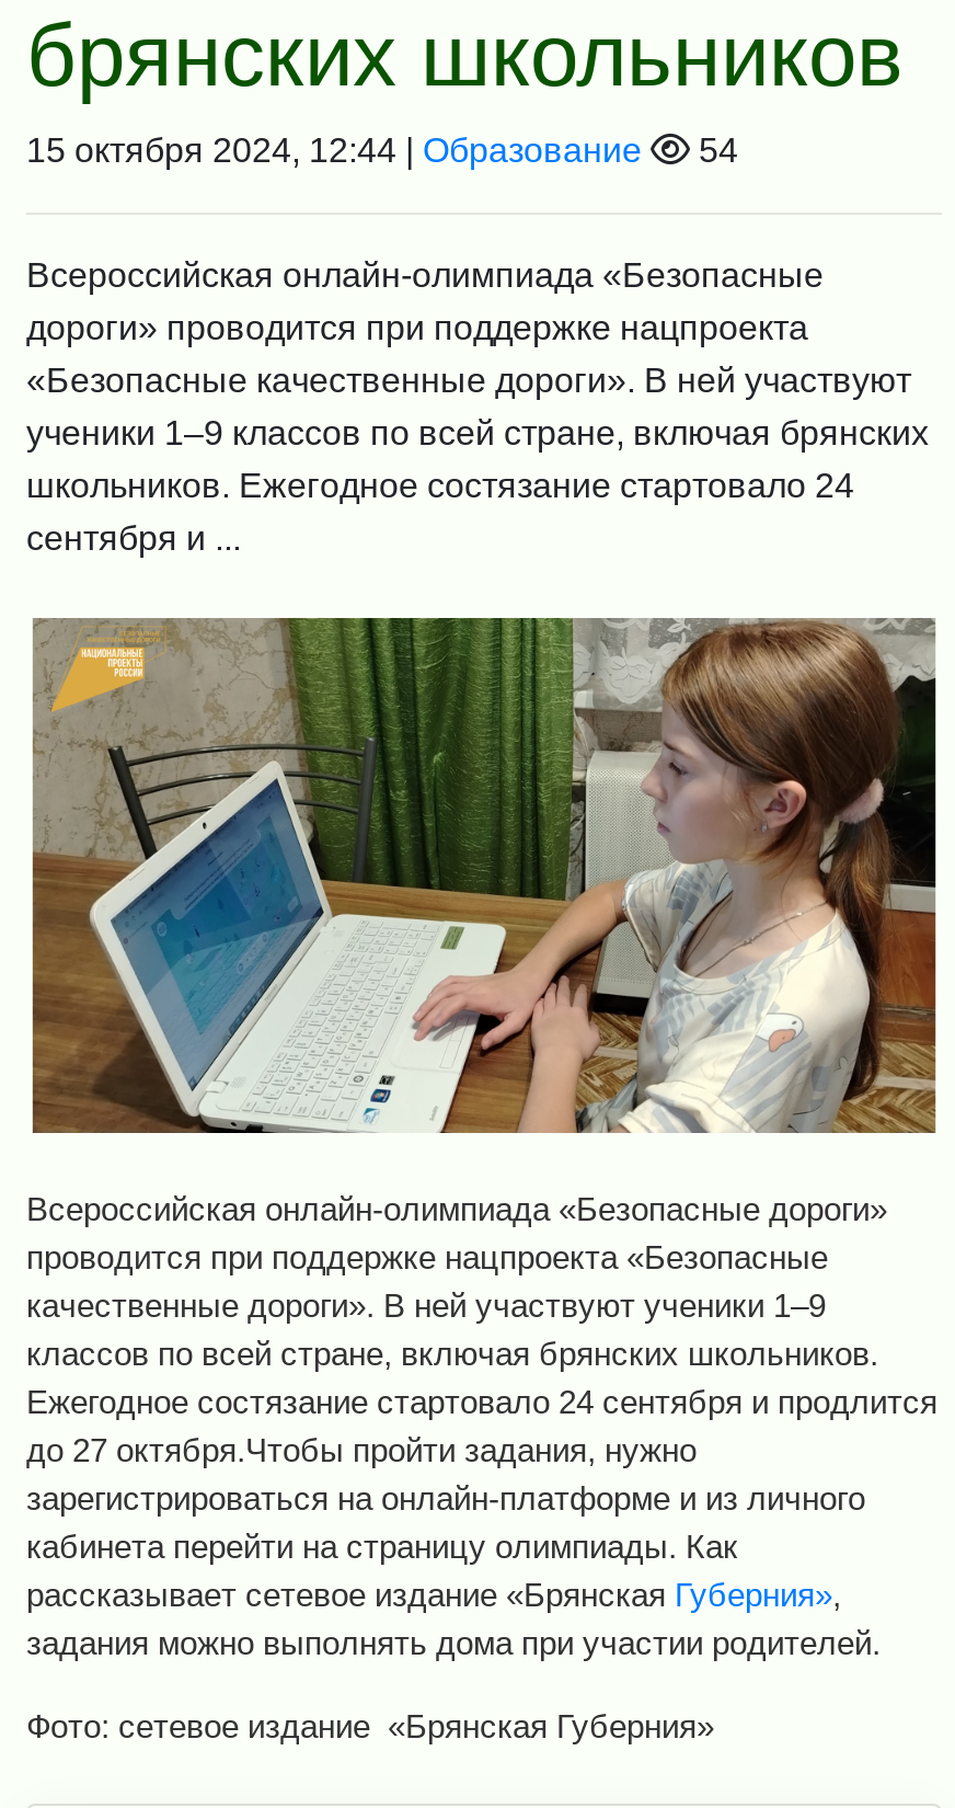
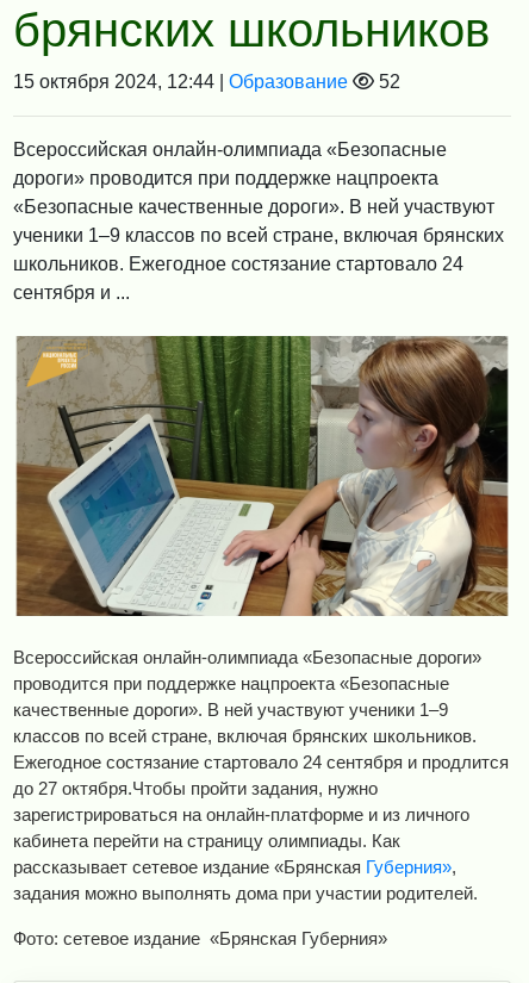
- 54
+ 52
